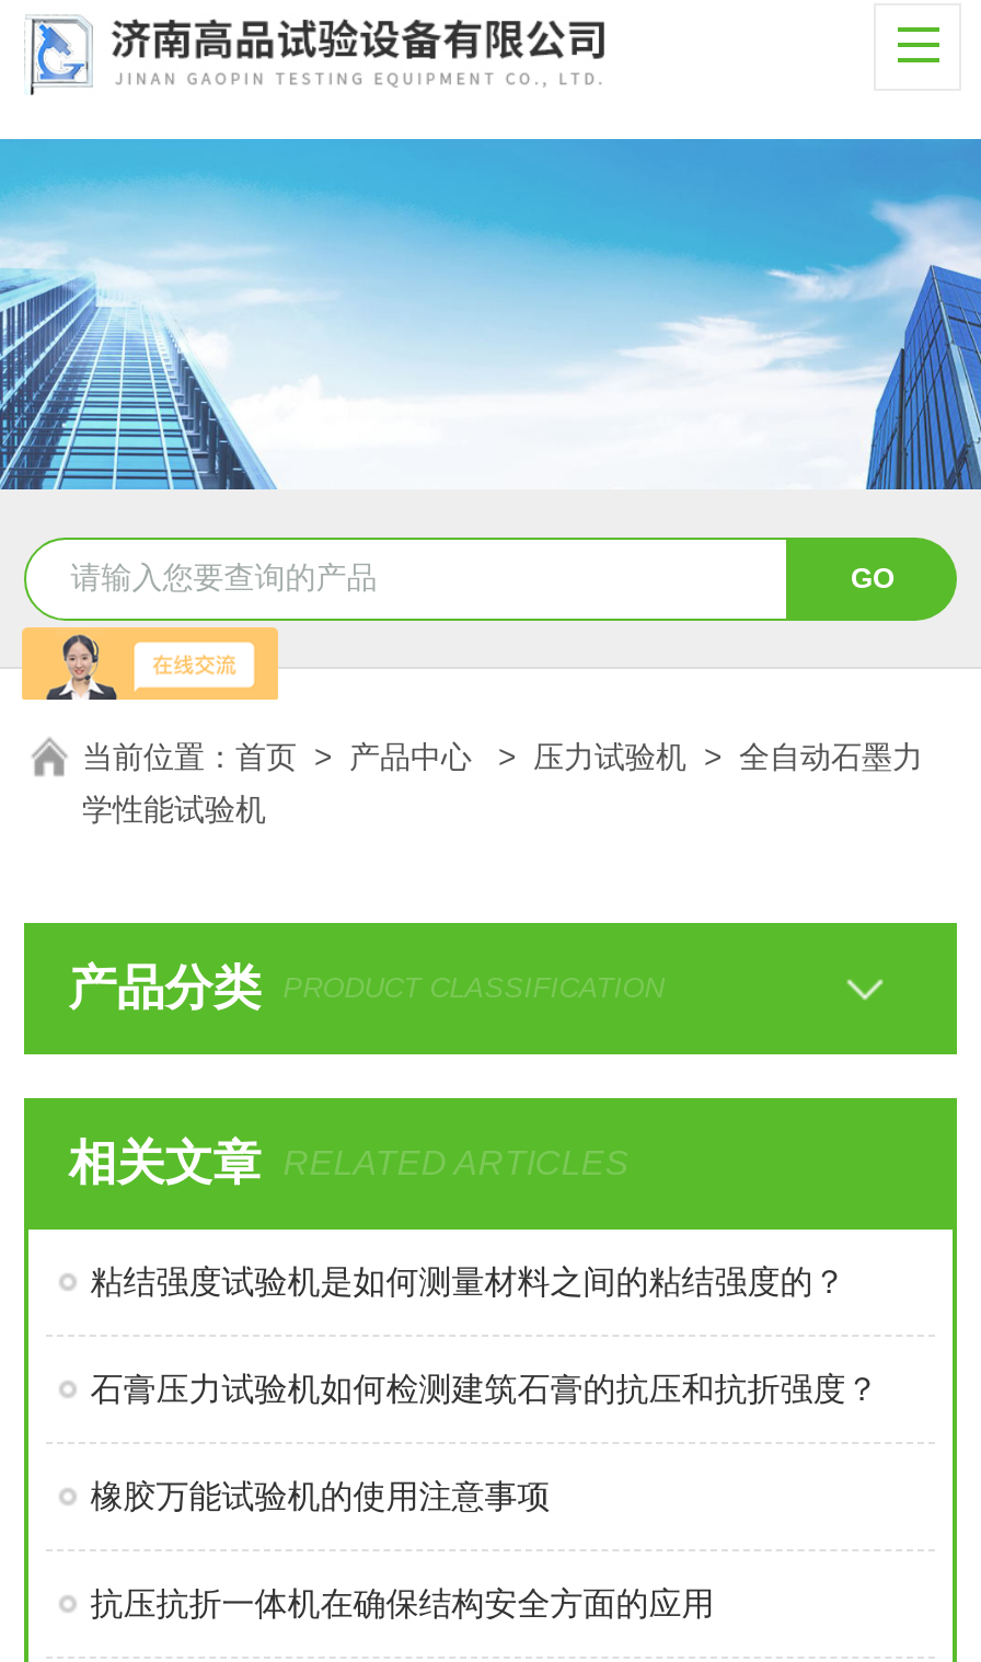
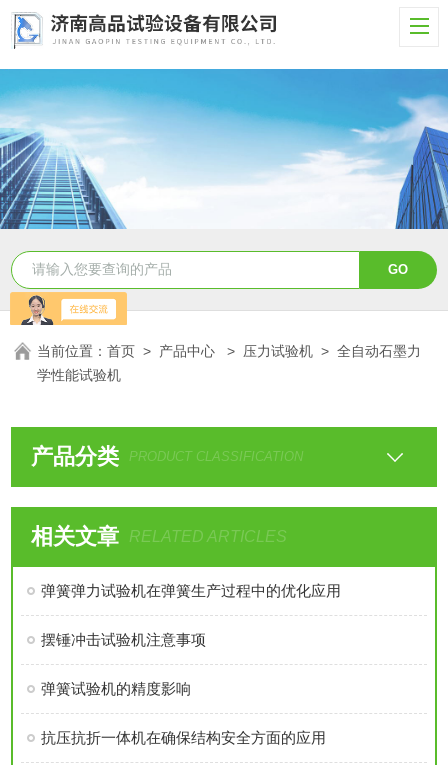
- 粘结强度试验机是如何测量材料之间的粘结强度的？
+ 弹簧弹力试验机在弹簧生产过程中的优化应用

- 石膏压力试验机如何检测建筑石膏的抗压和抗折强度？
+ 摆锤冲击试验机注意事项

- 橡胶万能试验机的使用注意事项
+ 弹簧试验机的精度影响
